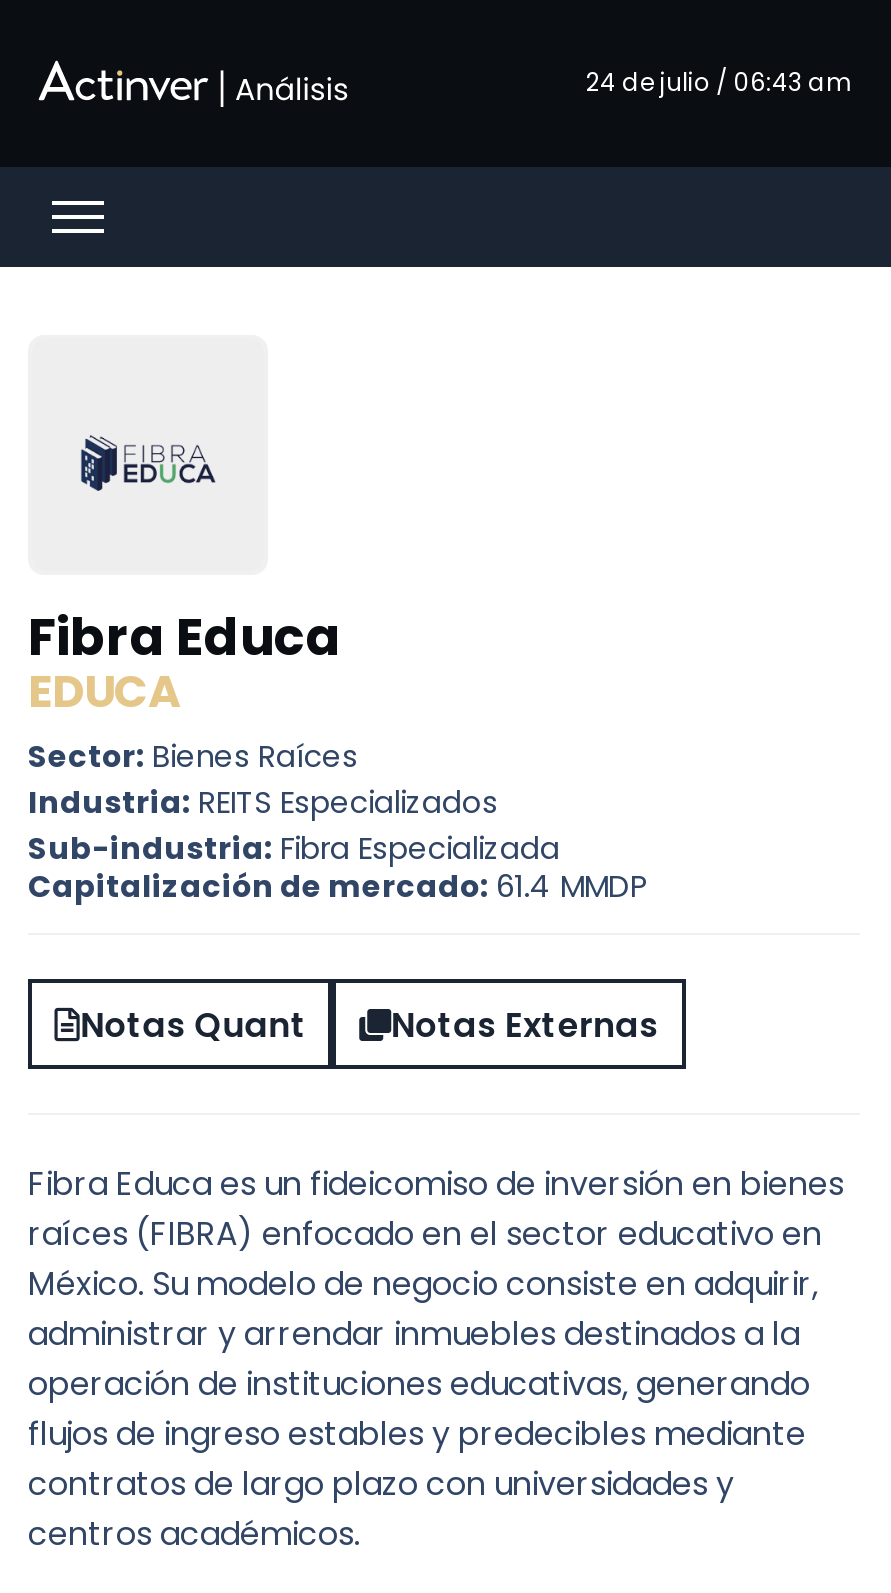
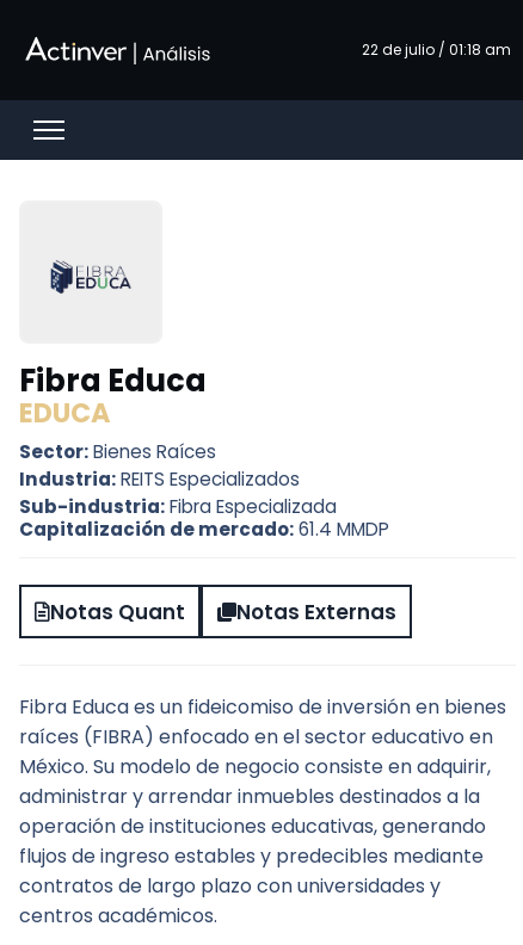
- 24 de julio / 06:43 am
+ 22 de julio / 01:18 am
